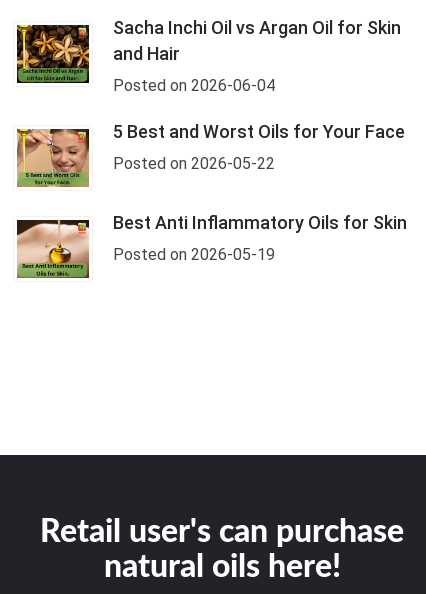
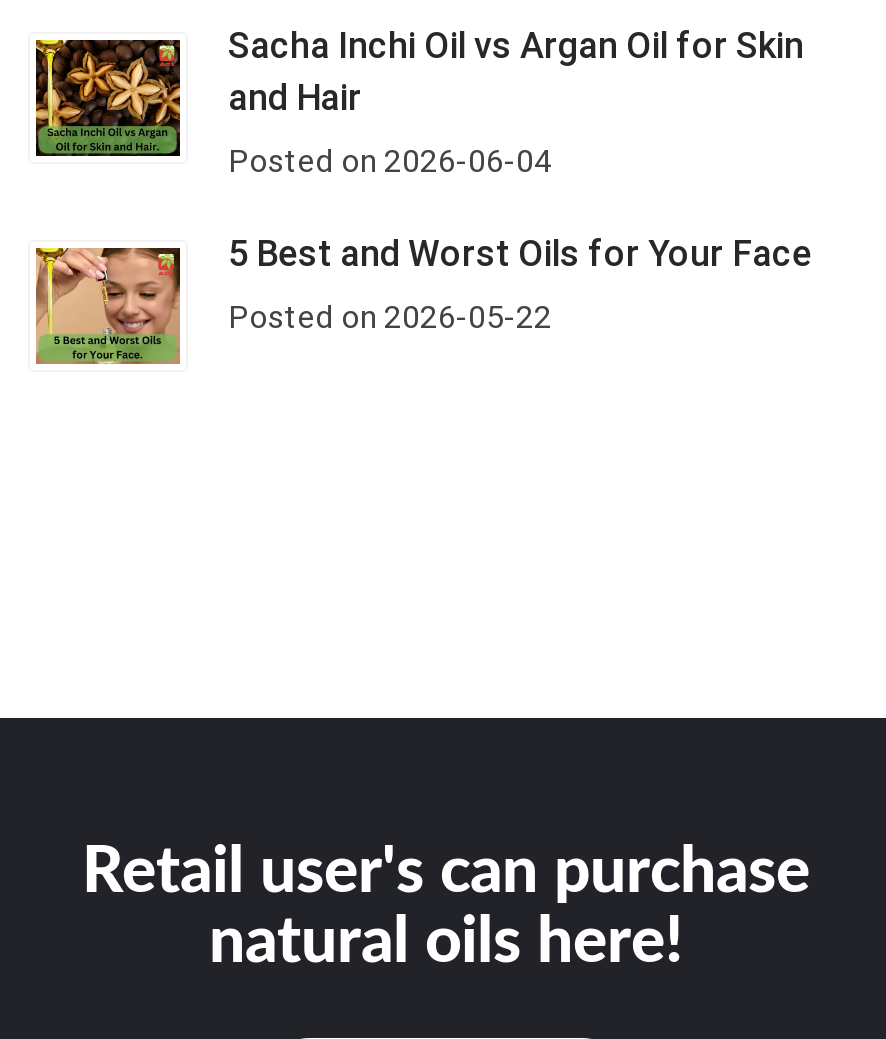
- [image]
- Best Anti Inflammatory Oils for Skin
- Posted on 2026-05-19
